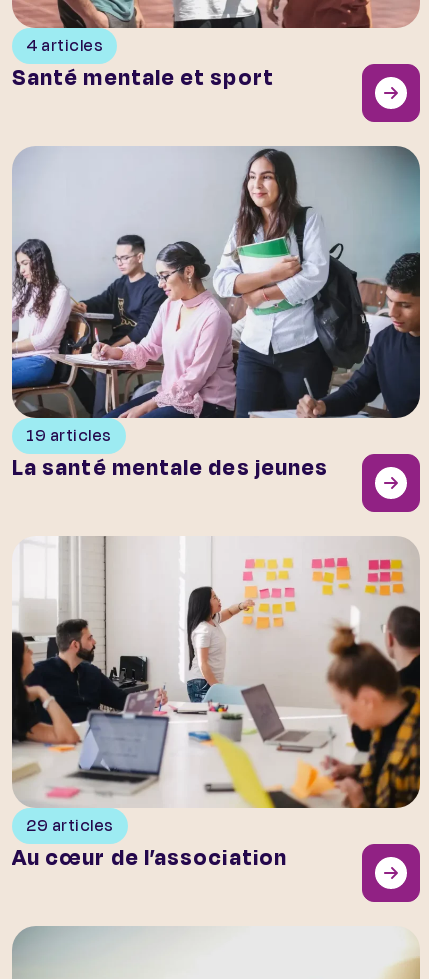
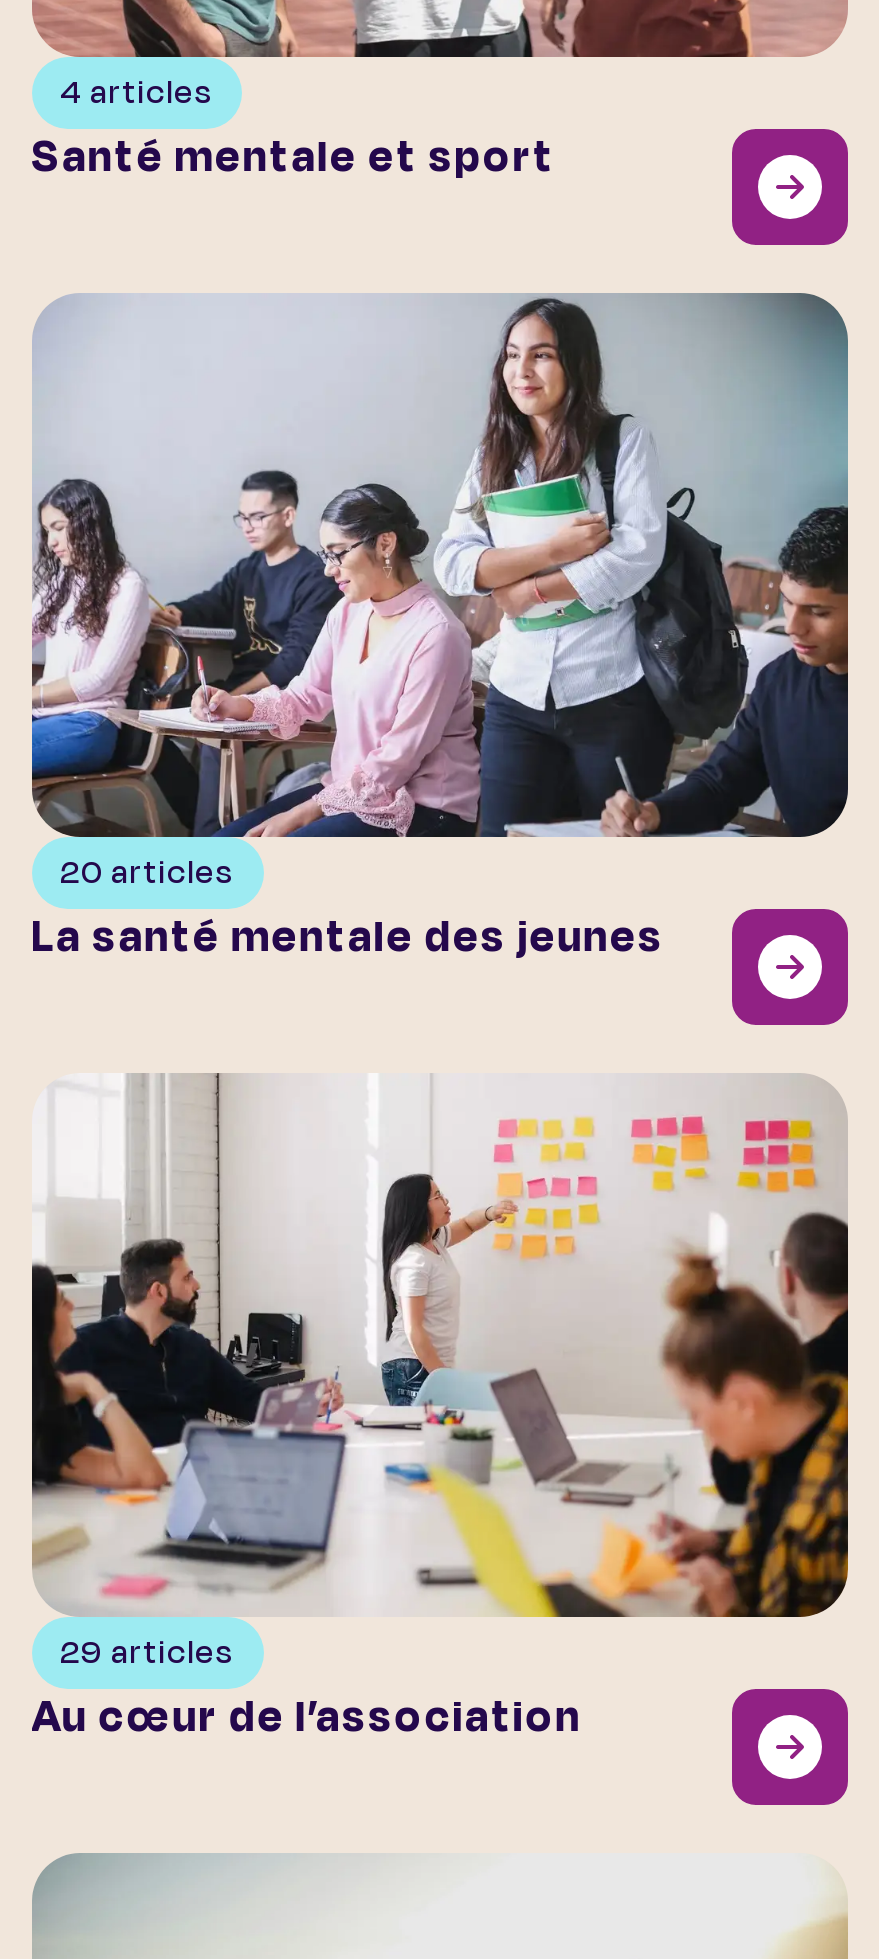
- 19 articles
+ 20 articles
